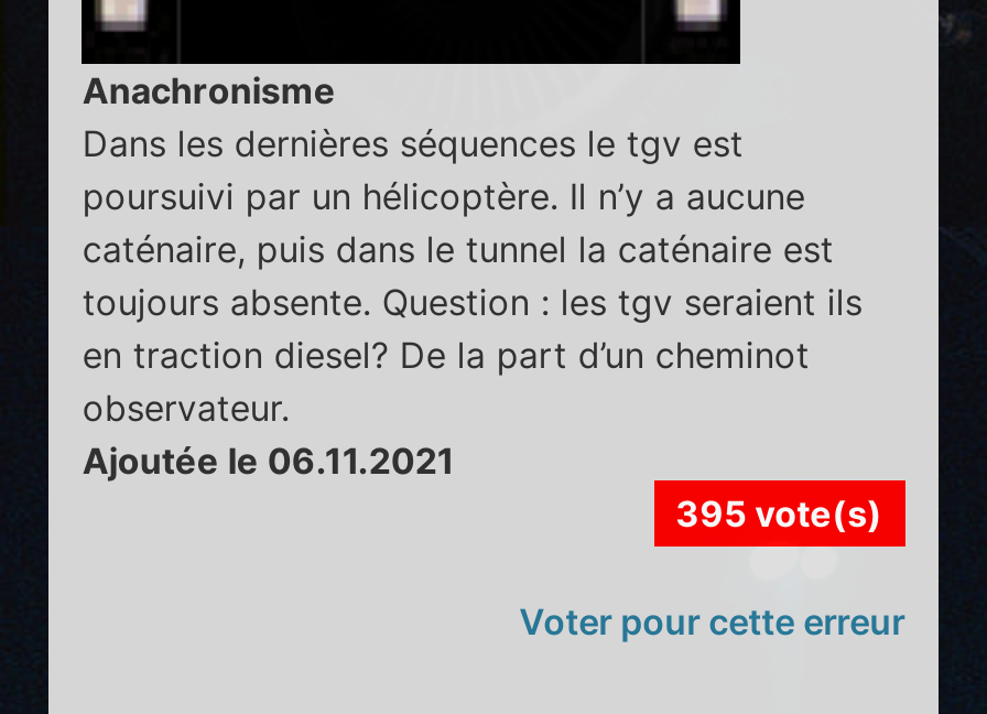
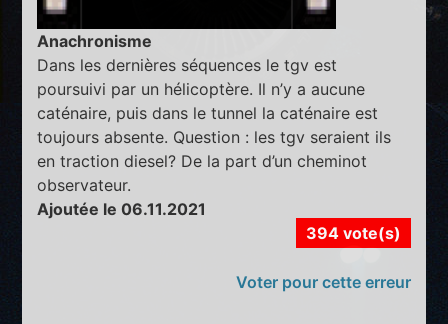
- 395 vote(s)
+ 394 vote(s)
